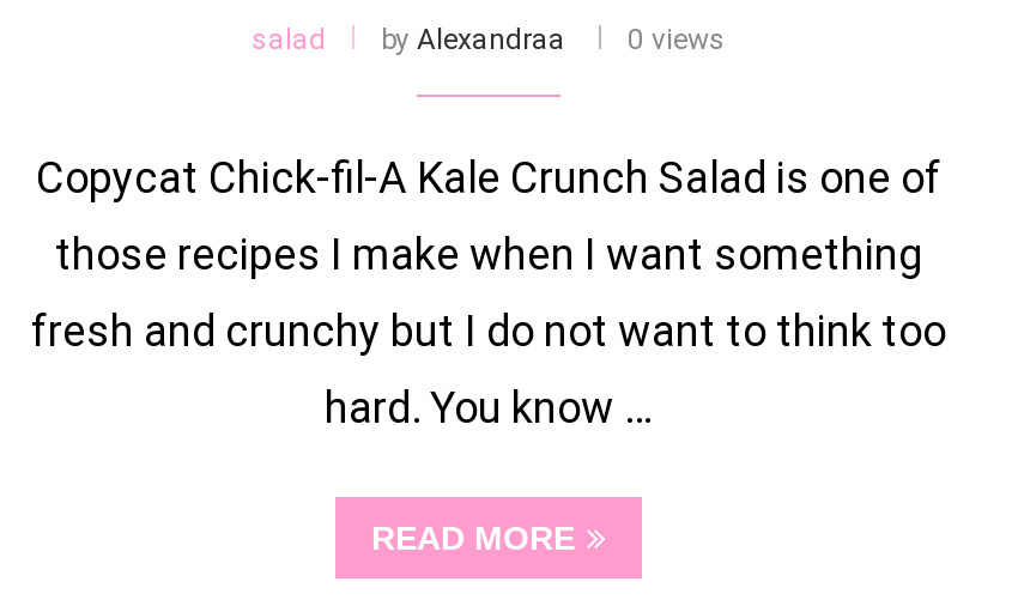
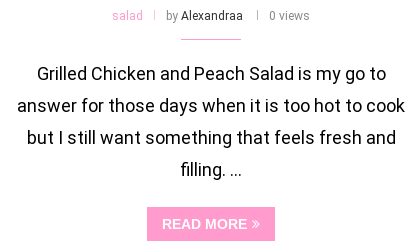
- Copycat Chick-fil-A Kale Crunch Salad is one of
+ Grilled Chicken and Peach Salad is my go to

- those recipes I make when I want something
+ answer for those days when it is too hot to cook

- fresh and crunchy but I do not want to think too
+ but I still want something that feels fresh and

- hard. You know …
+ filling. …
